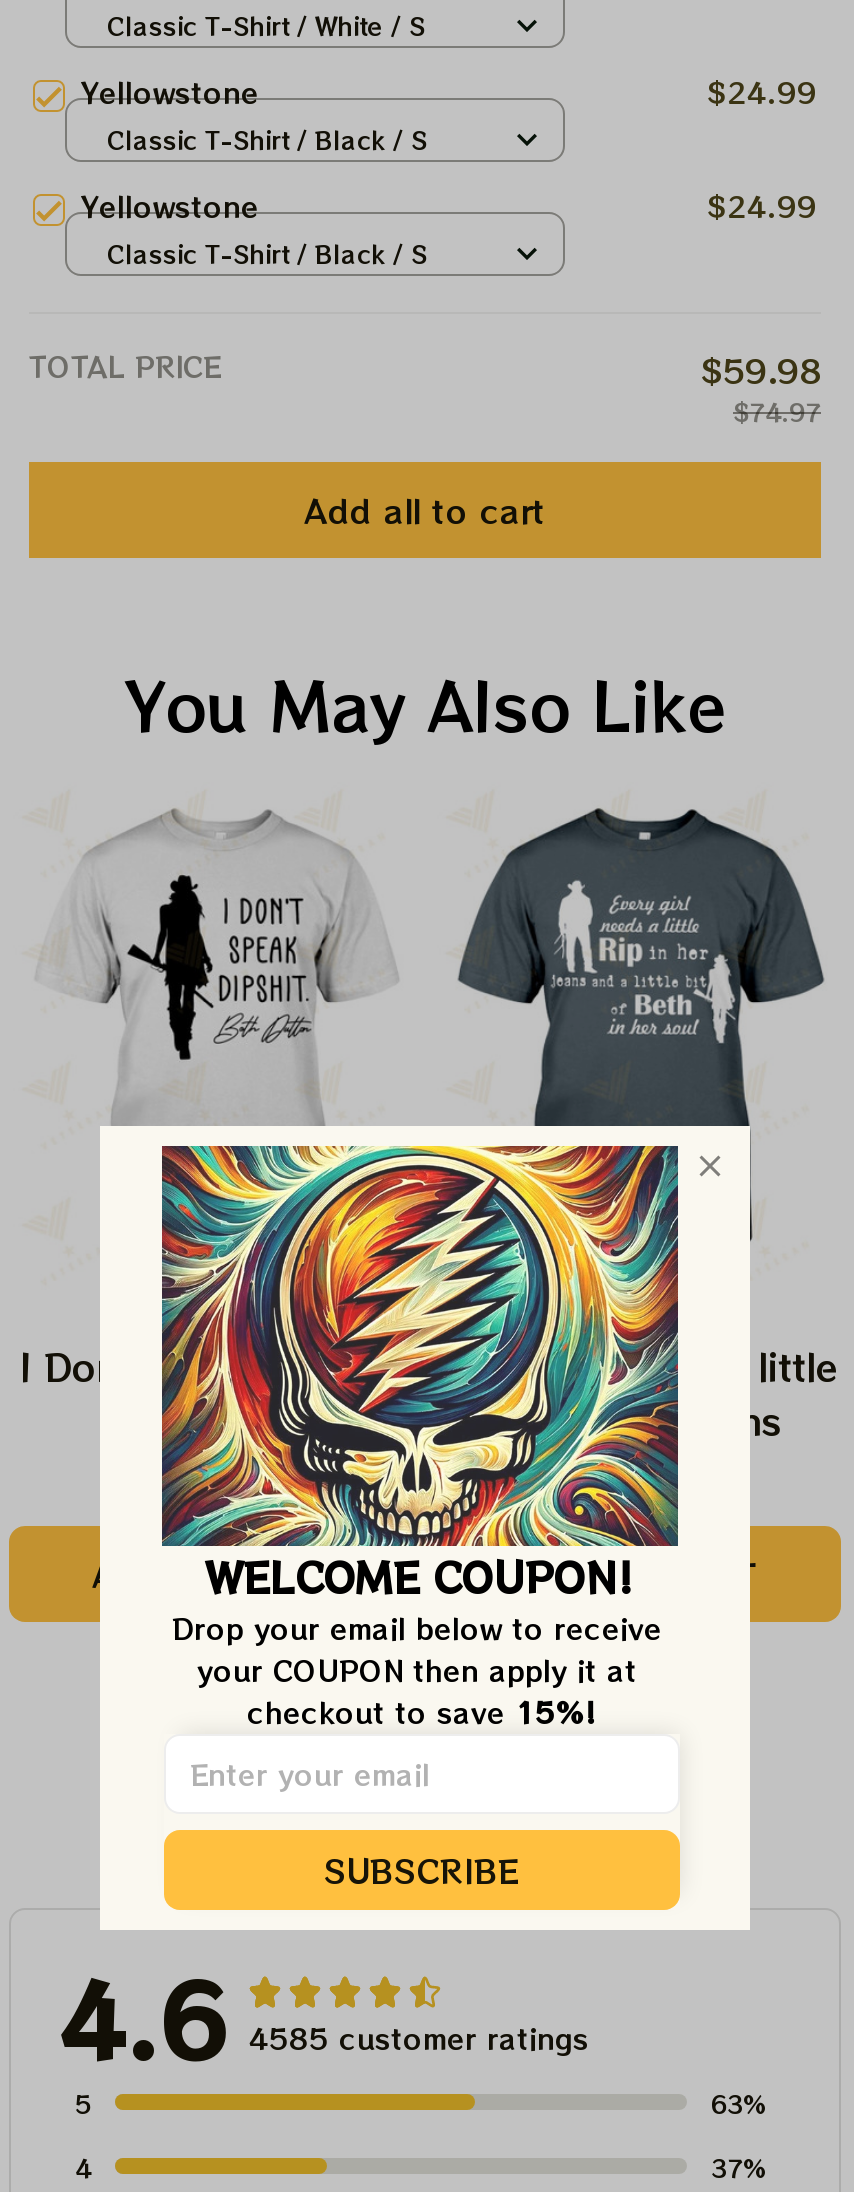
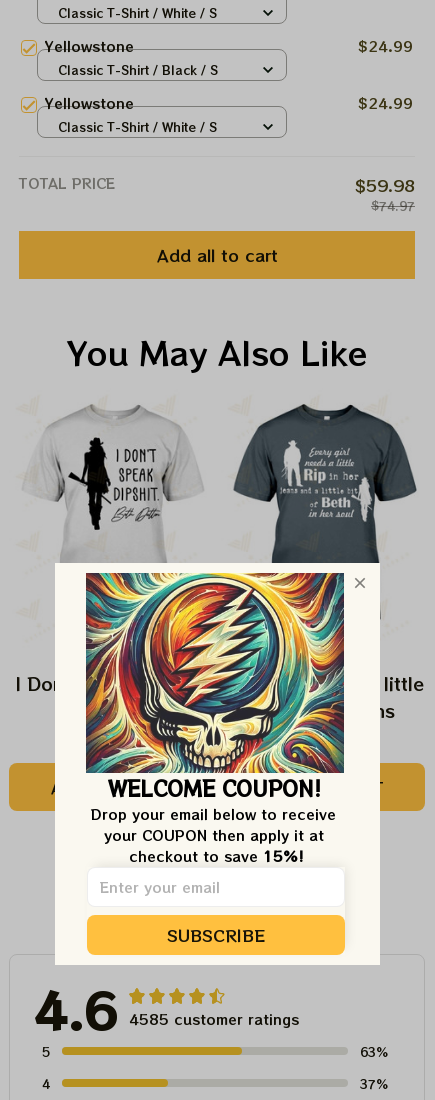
- Classic T-Shirt / Black / S
+ Classic T-Shirt / White / S
